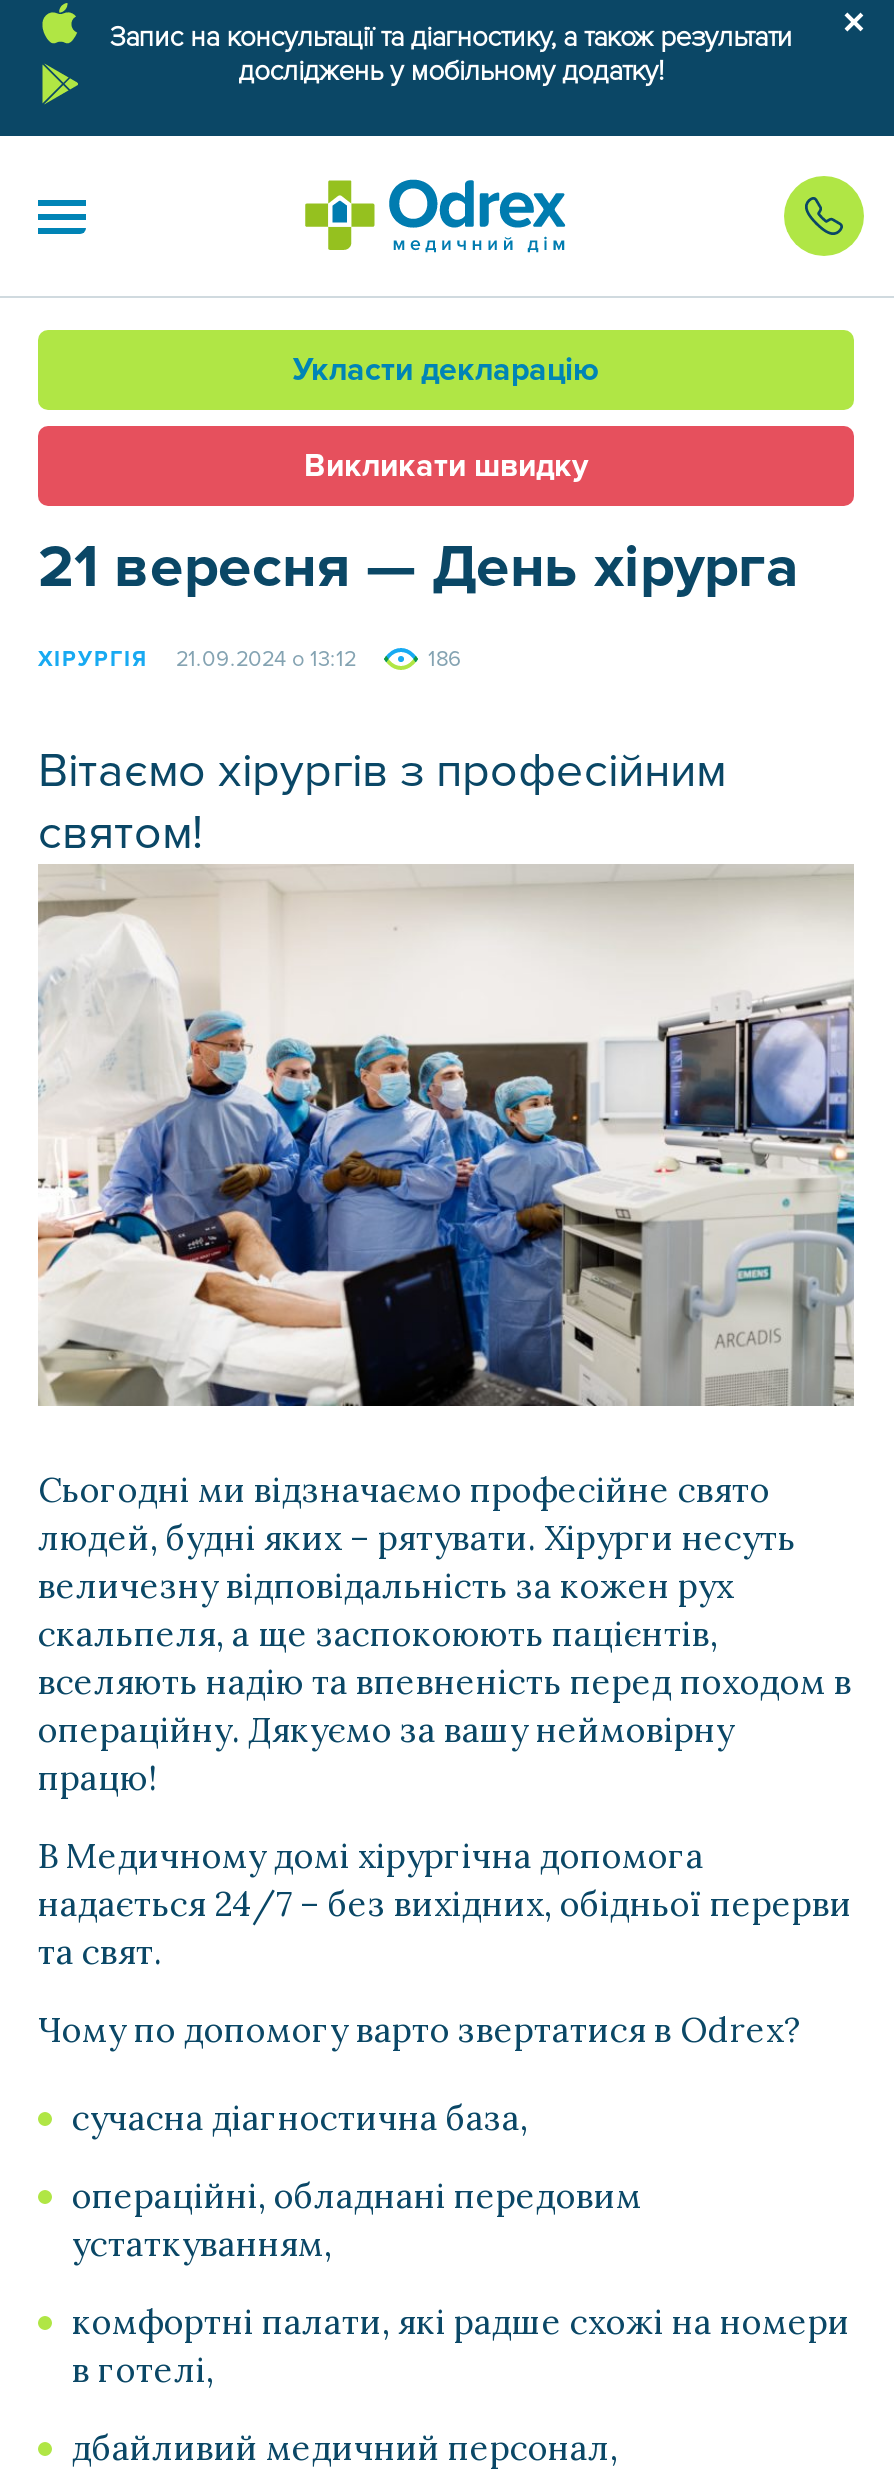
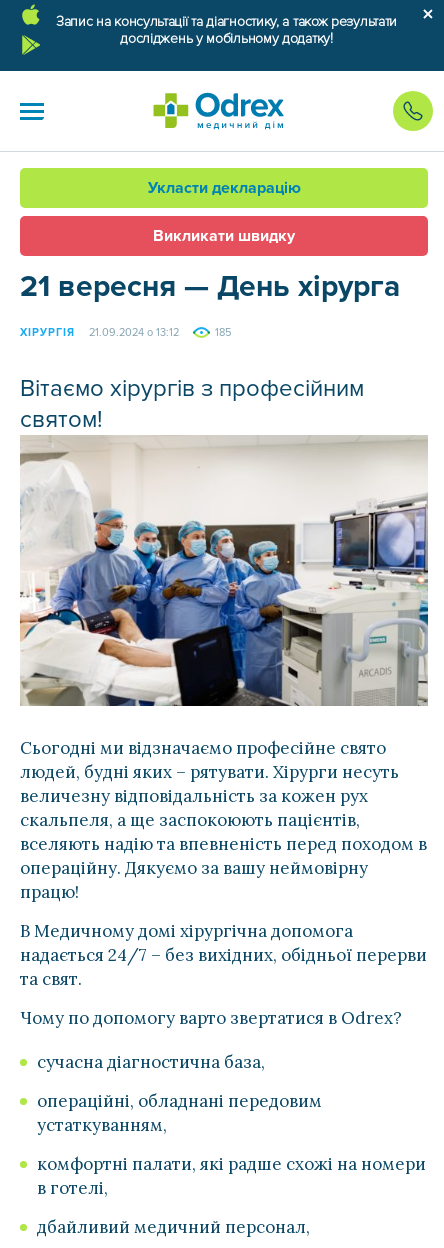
- 186
+ 185
